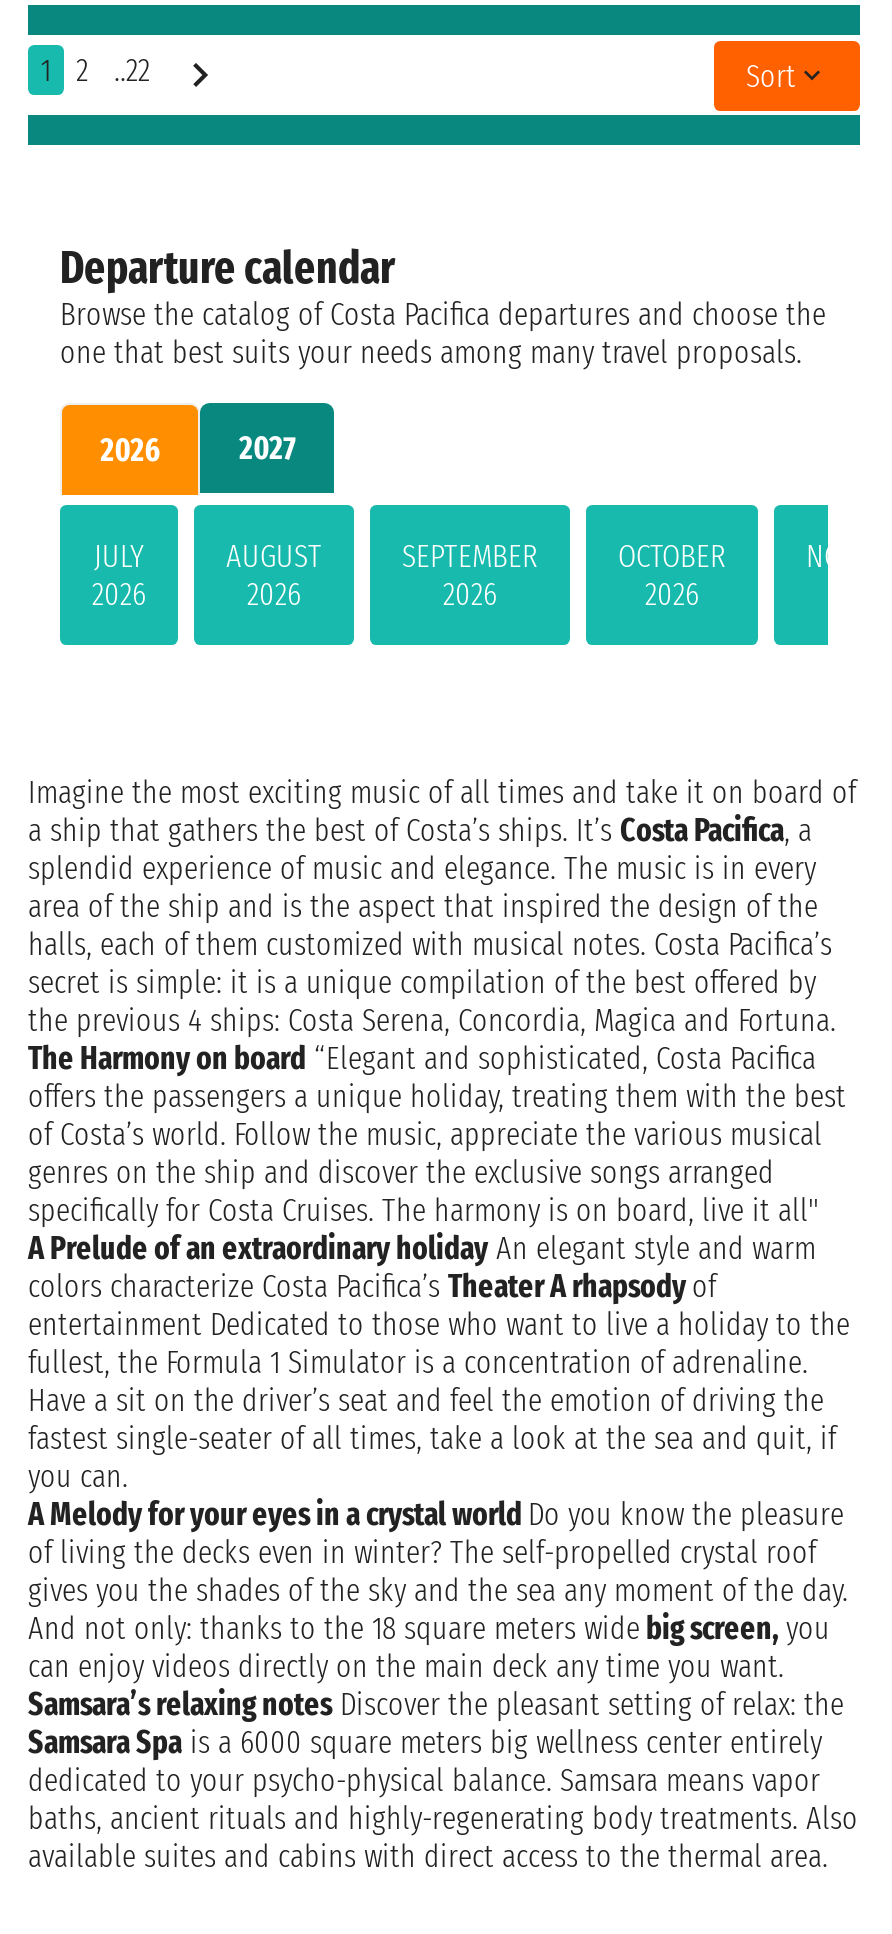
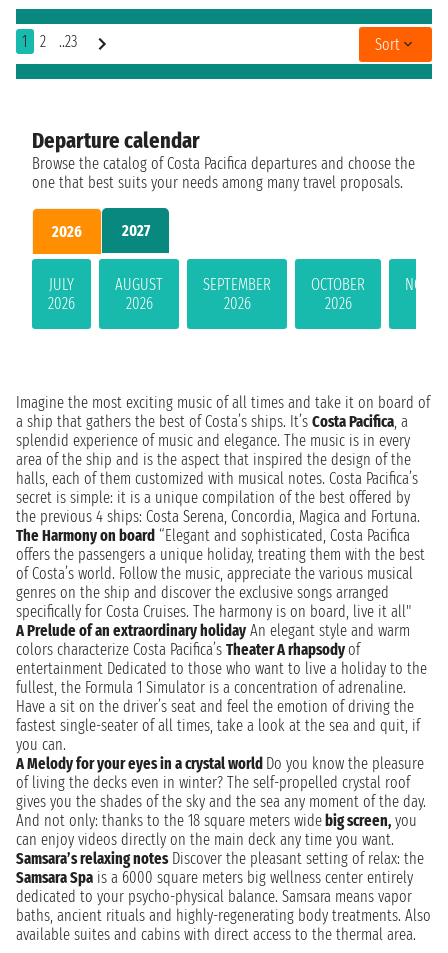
- 1 2 ..22
+ 1 2 ..23
